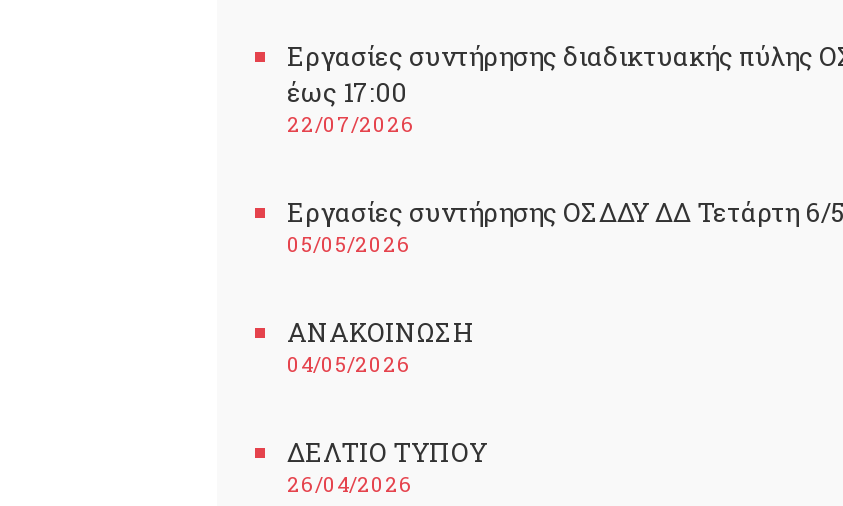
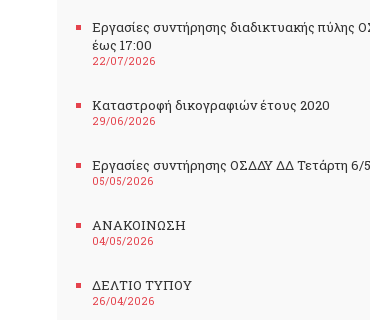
+ Καταστροφή δικογραφιών έτους 2020
+ 29/06/2026
